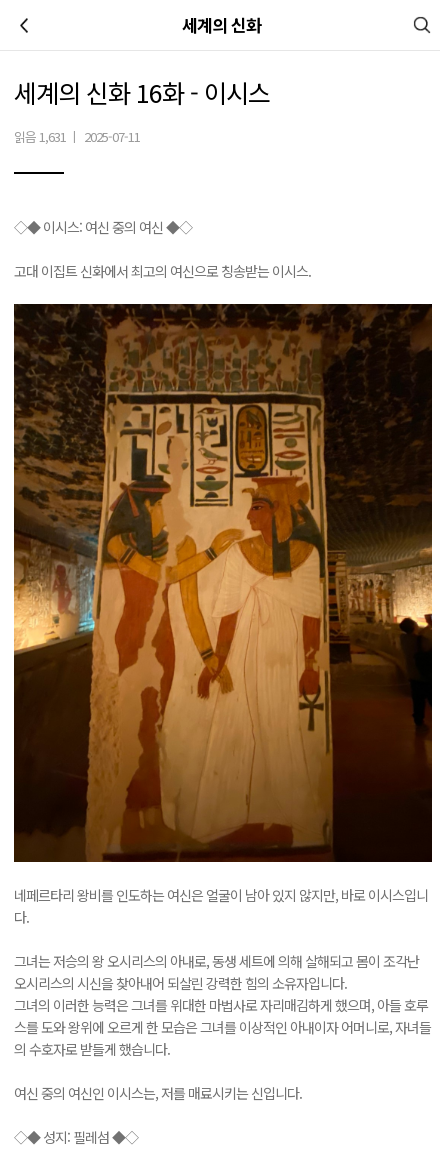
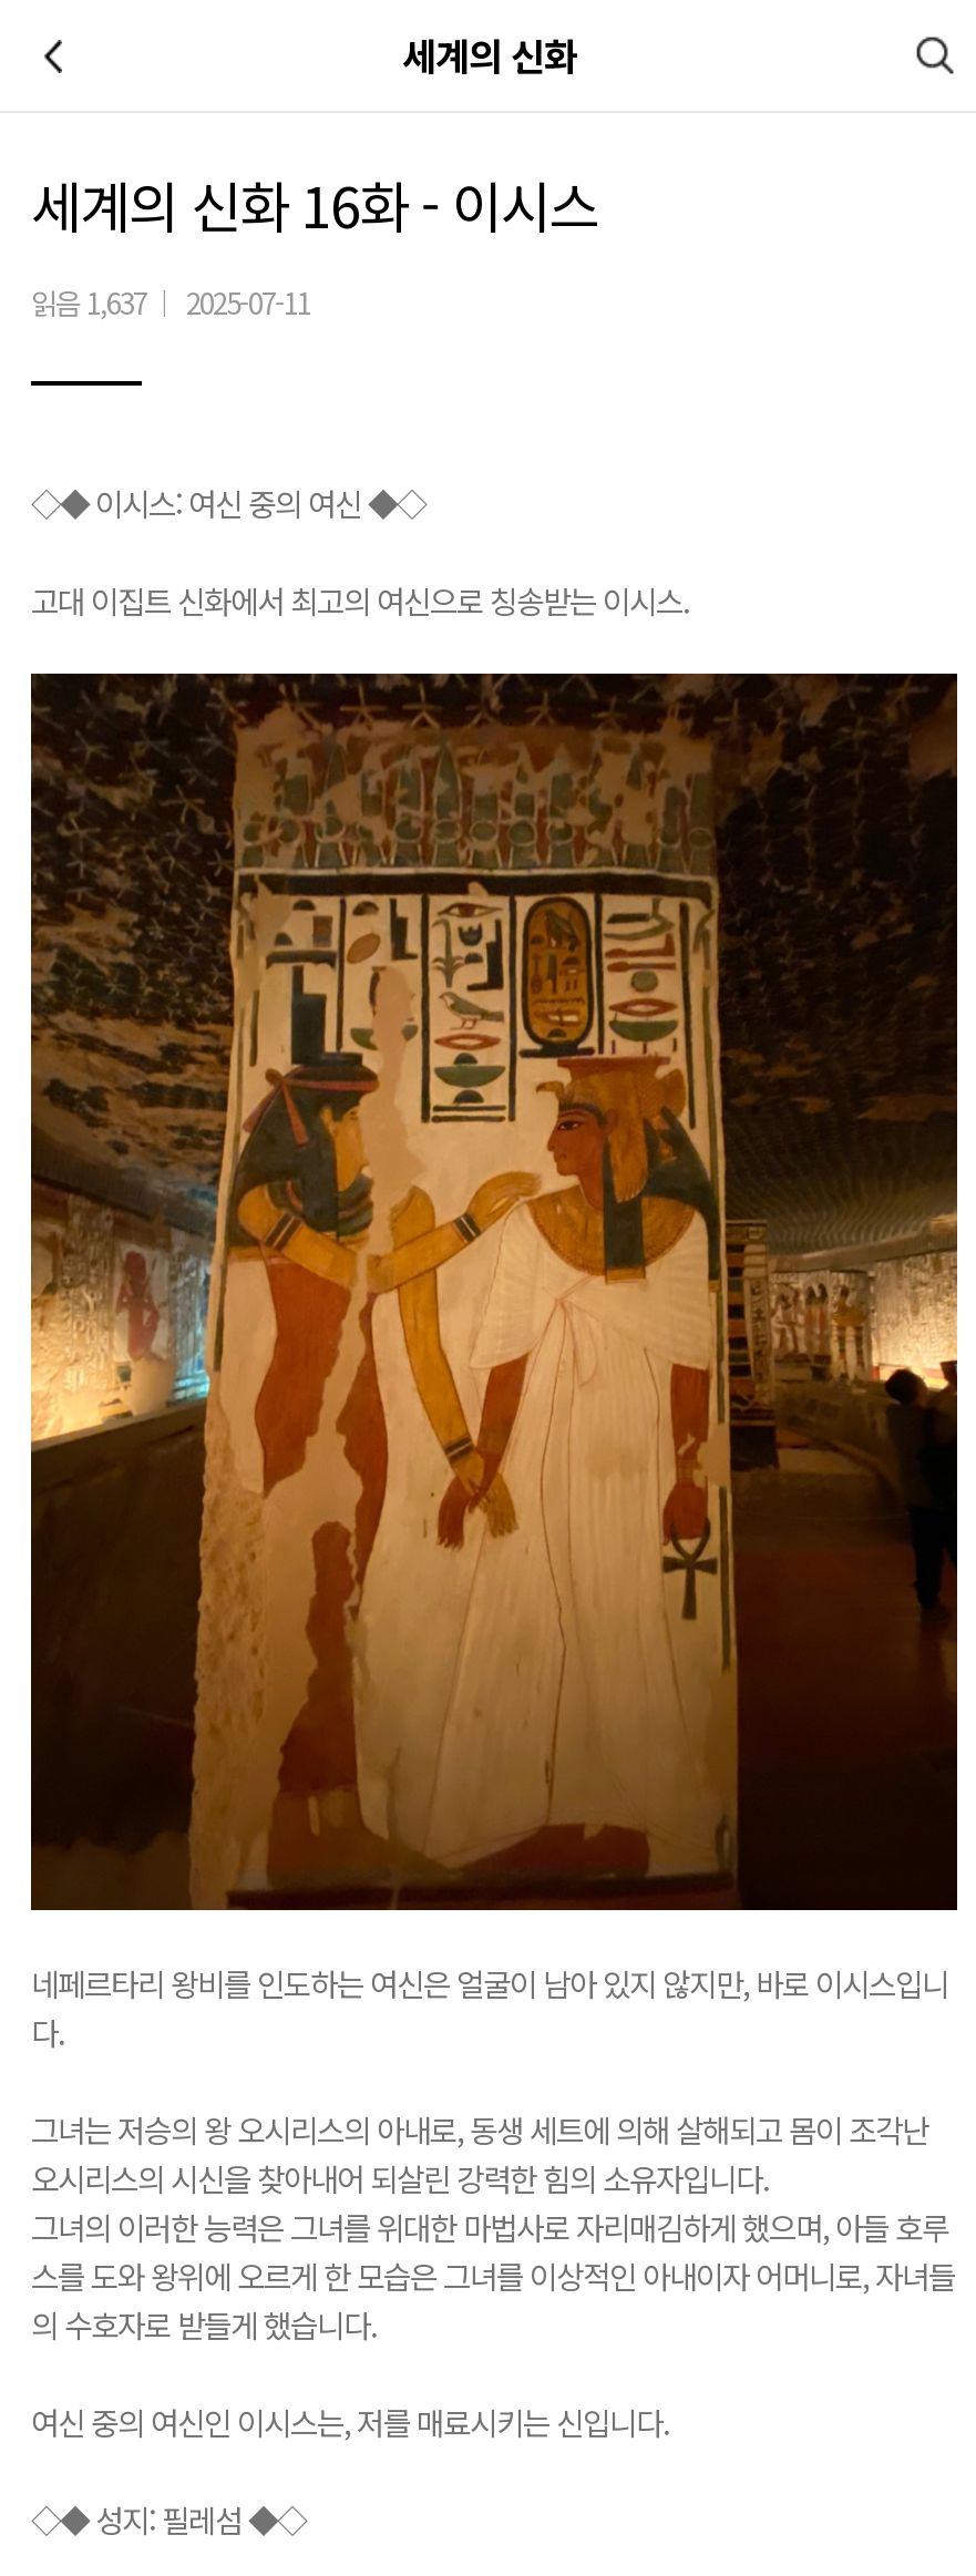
- 읽음 1,631 2025-07-11
+ 읽음 1,637 2025-07-11
